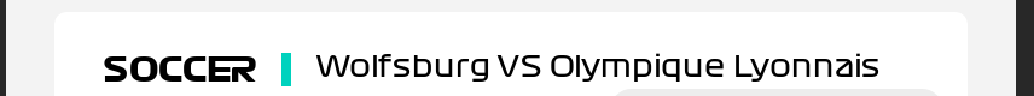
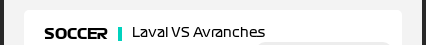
- Wolfsburg VS Olympique Lyonnais
+ Laval VS Avranches
